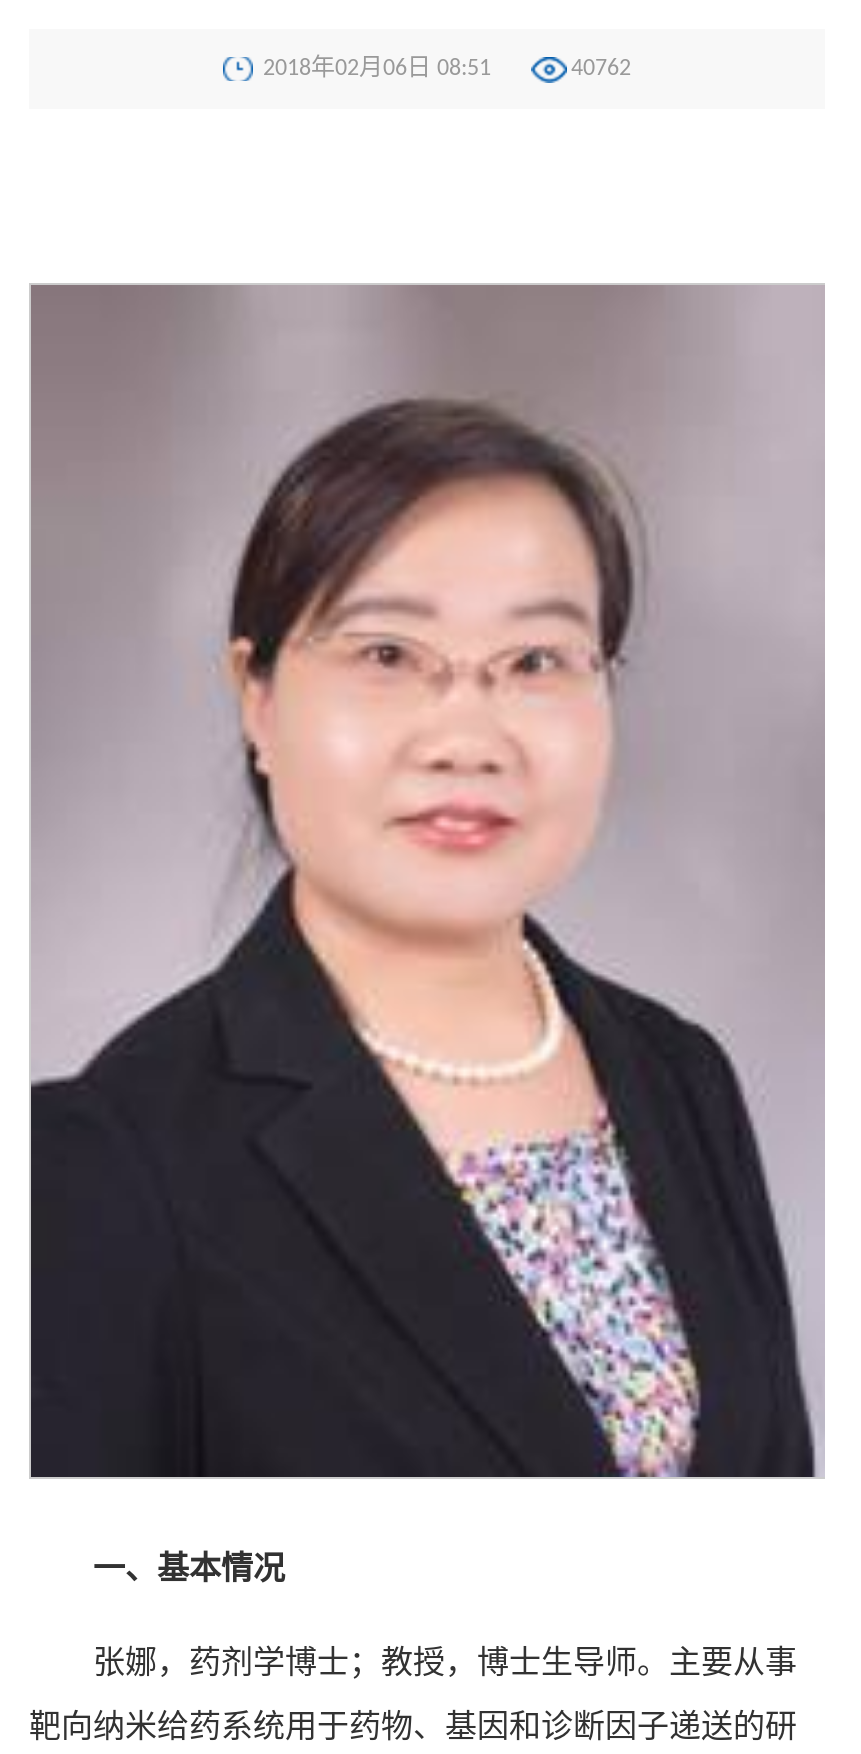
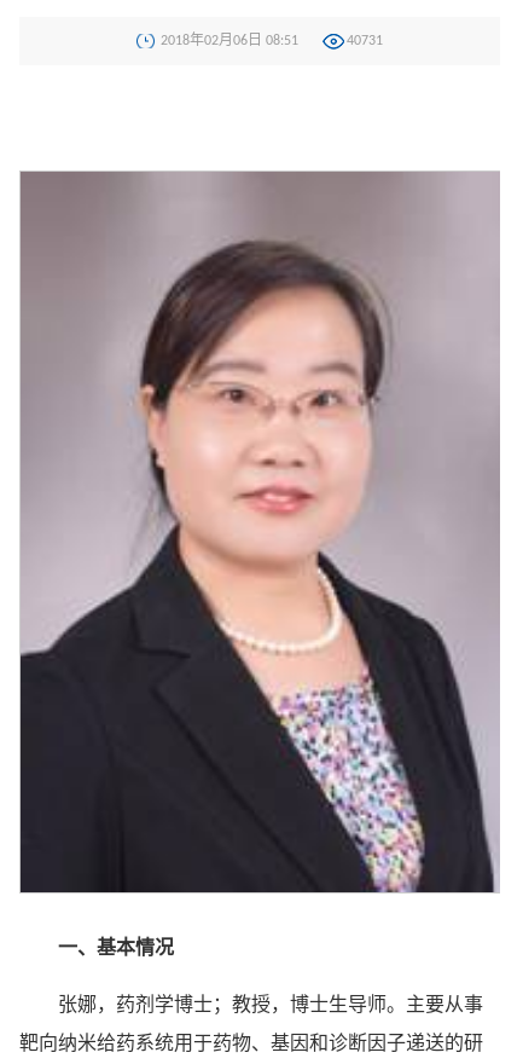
- 40762
+ 40731
